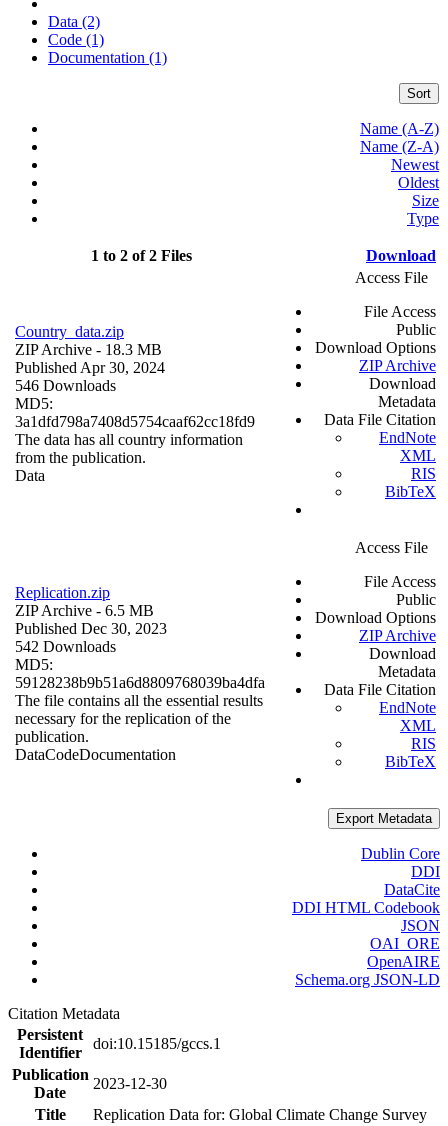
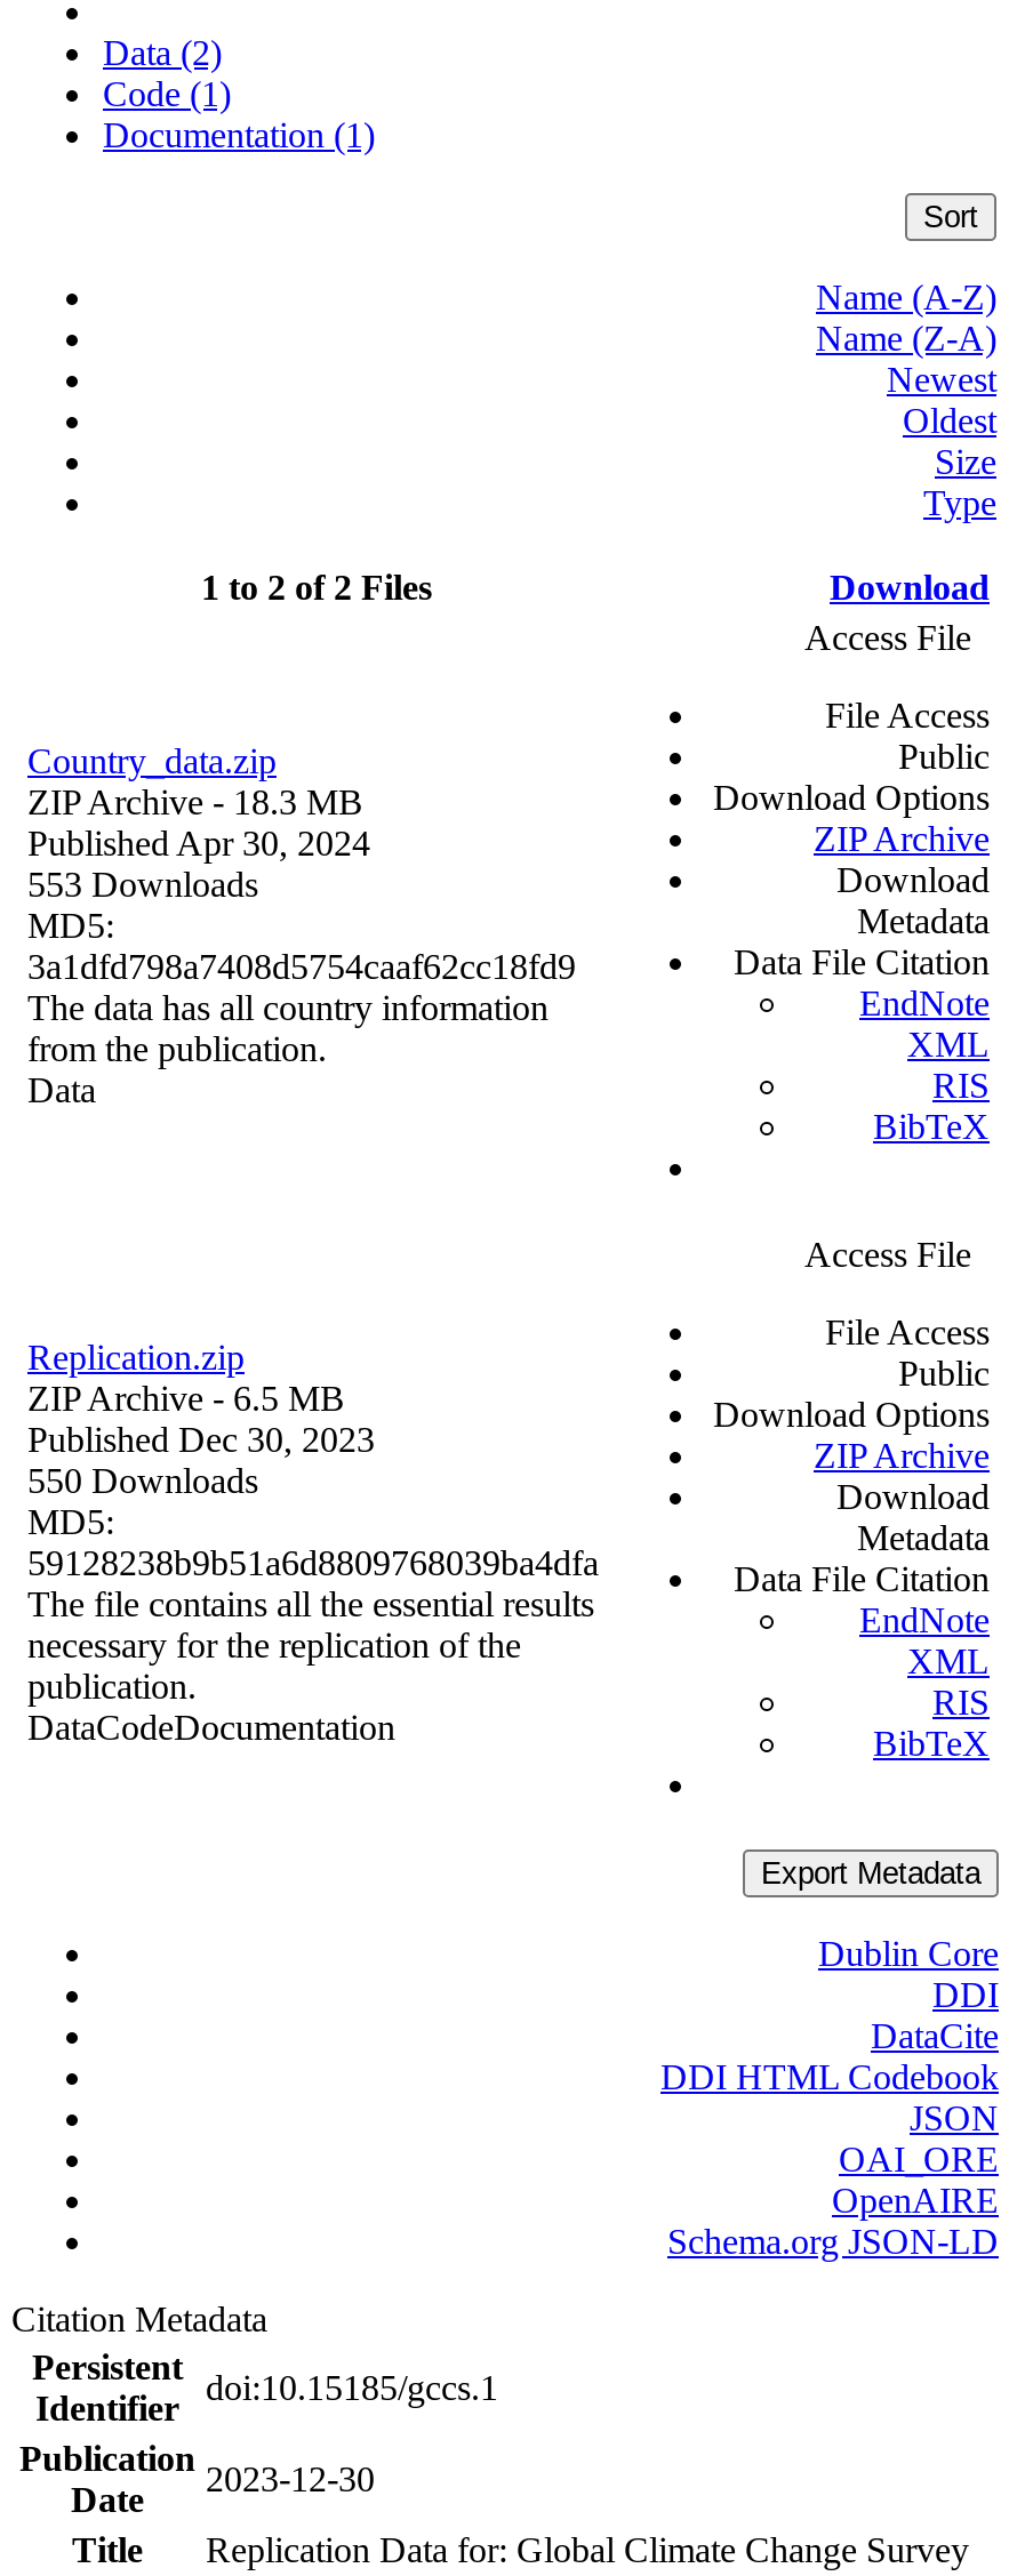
- 546 Downloads
+ 553 Downloads

- 542 Downloads
+ 550 Downloads
